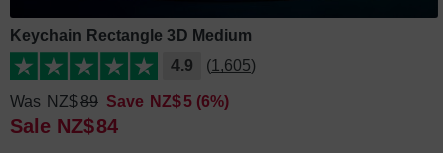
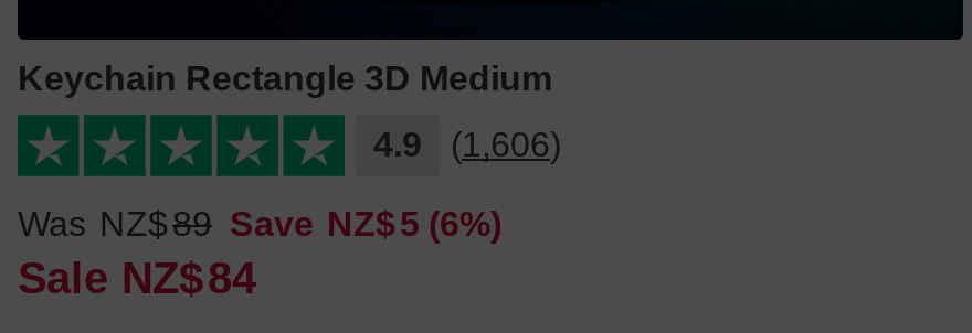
- 4.9 (1,605)
+ 4.9 (1,606)
